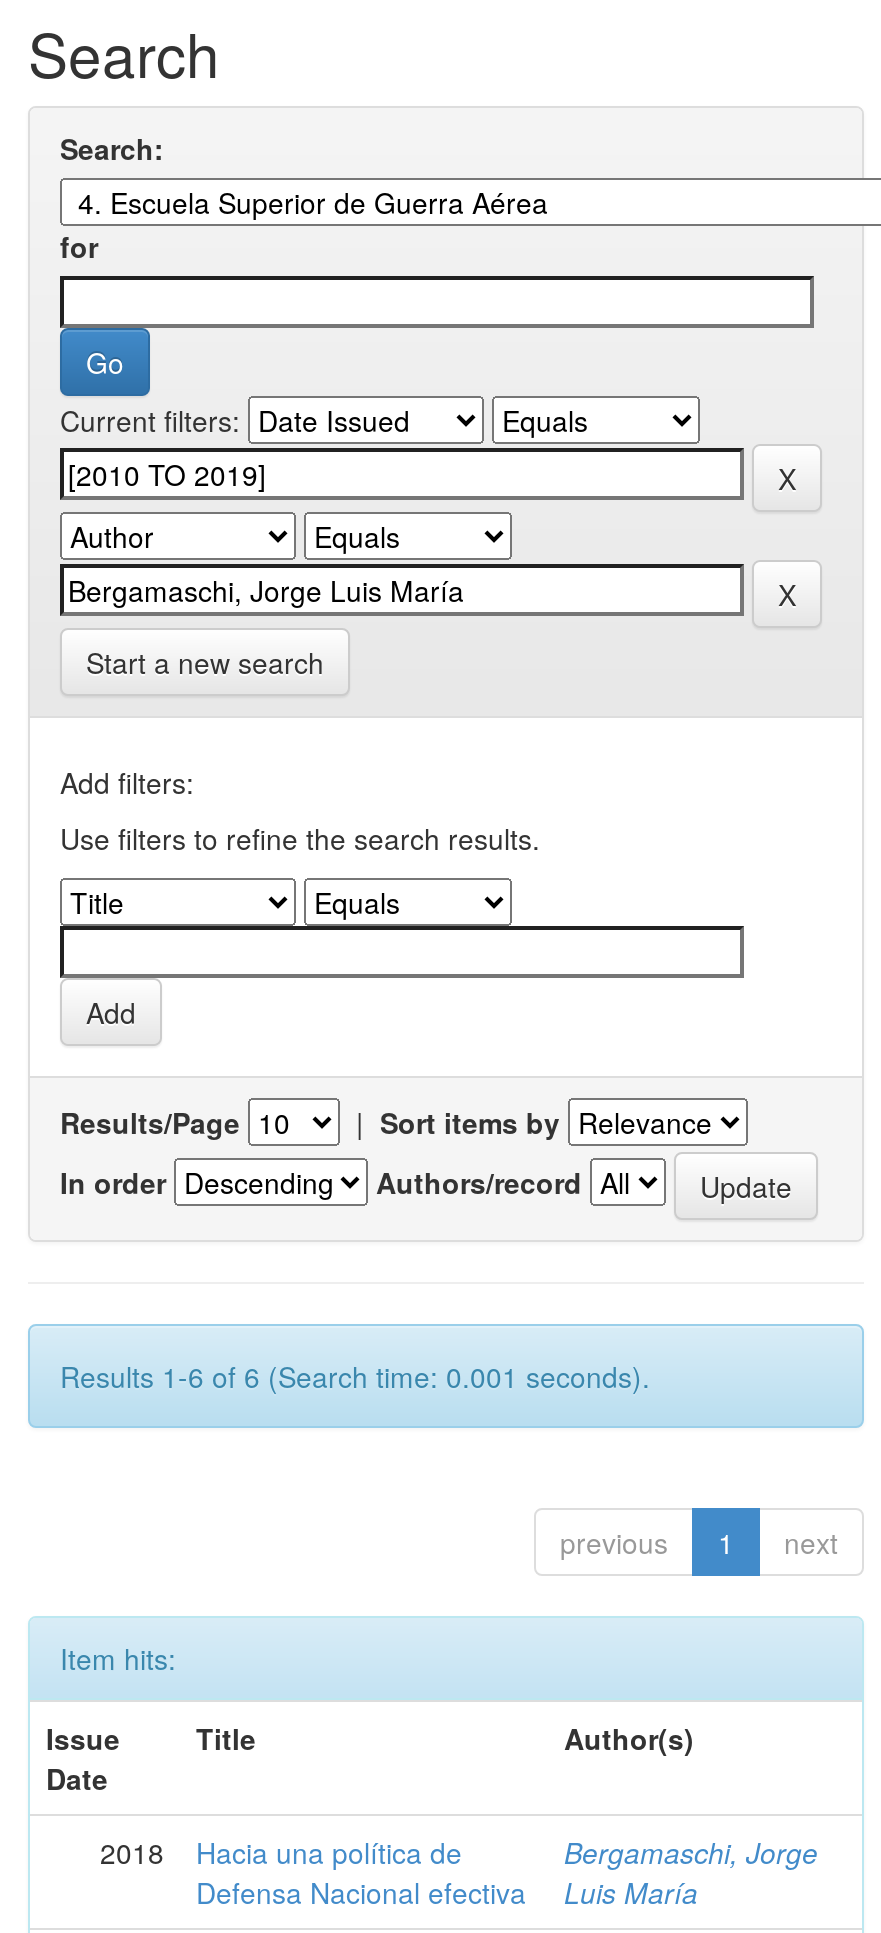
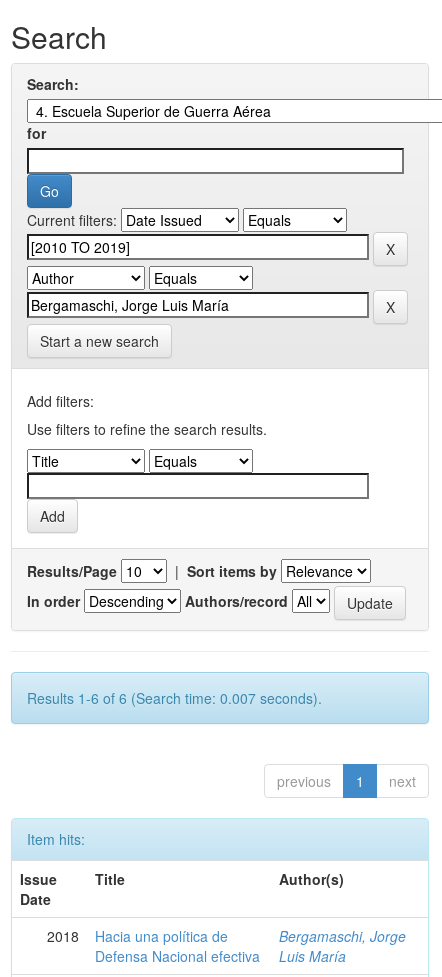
- Results 1-6 of 6 (Search time: 0.001 seconds).
+ Results 1-6 of 6 (Search time: 0.007 seconds).
